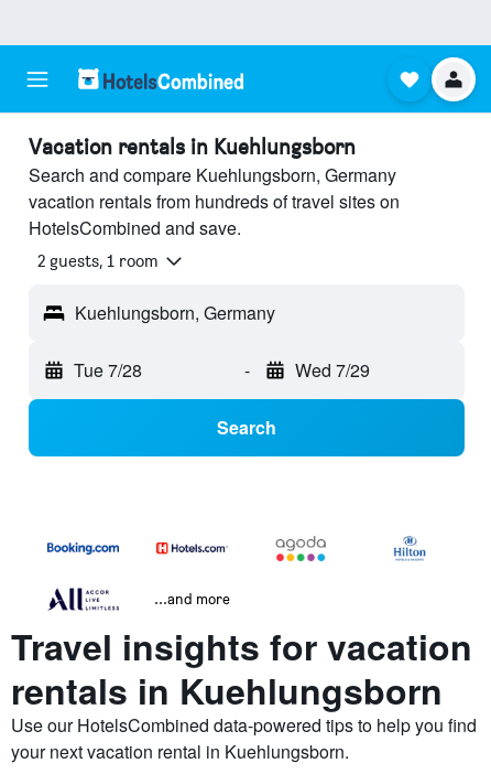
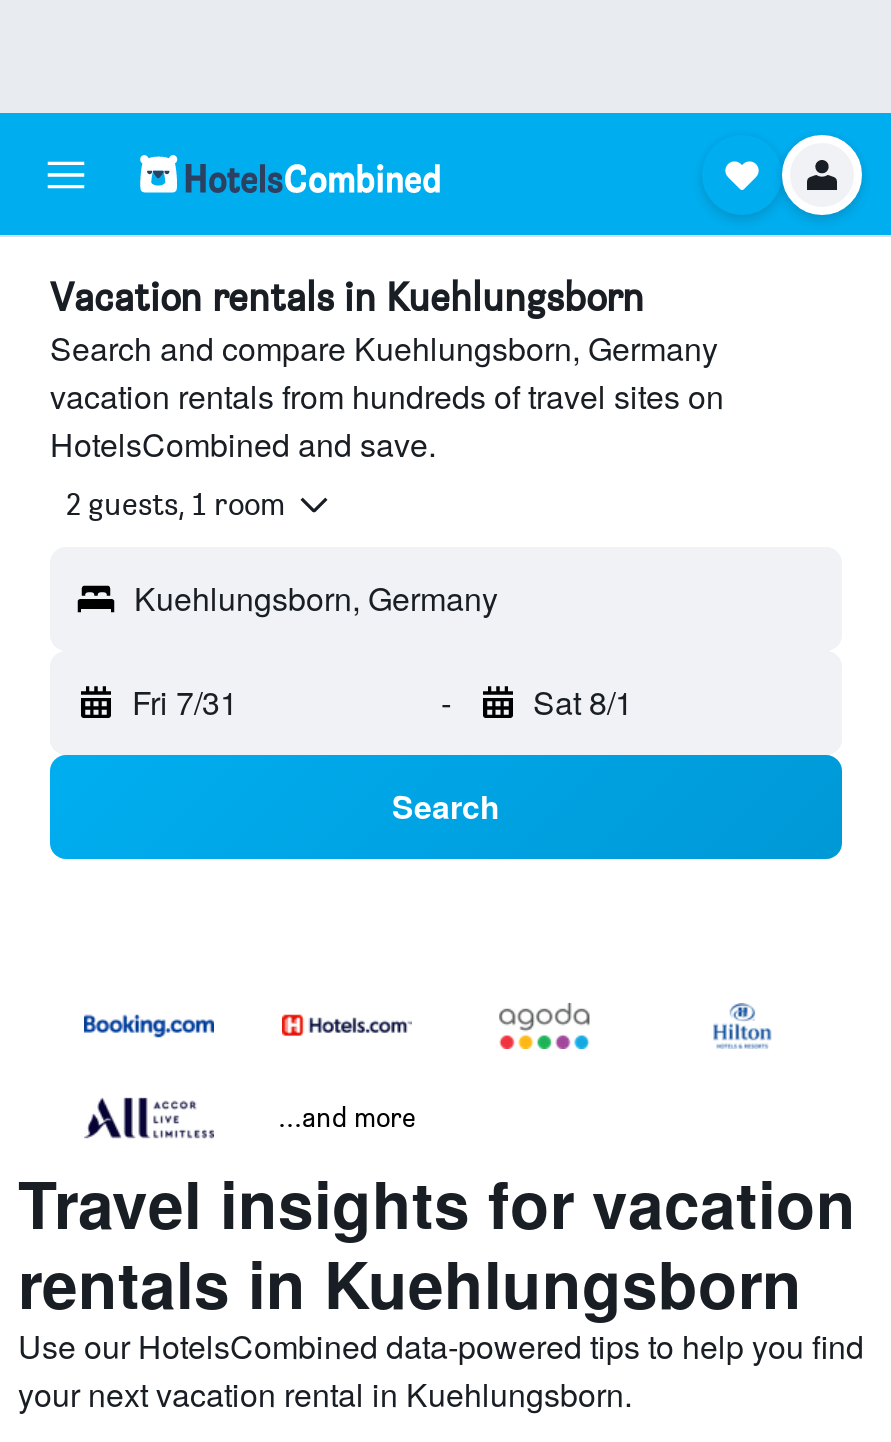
- Tue 7/28
+ Fri 7/31

- Wed 7/29
+ Sat 8/1
